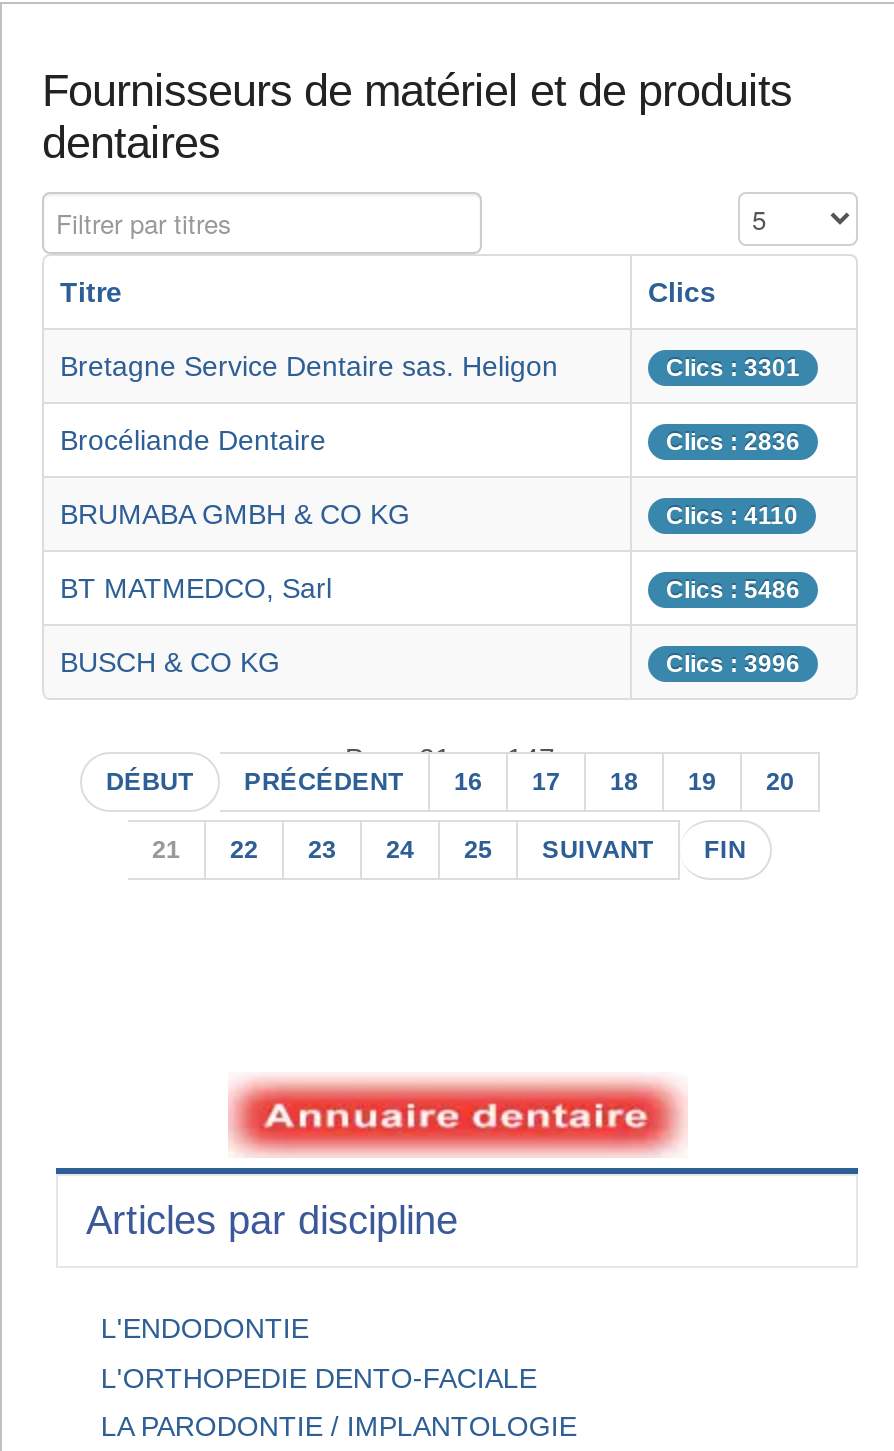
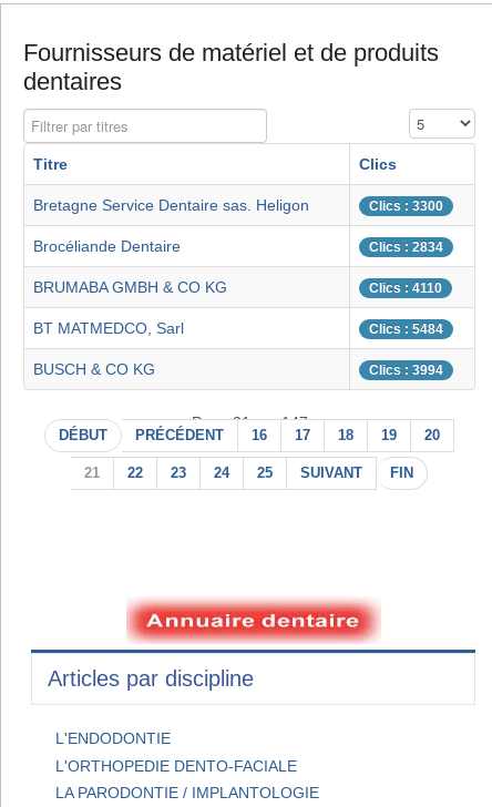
- Clics : 3301
+ Clics : 3300

- Clics : 2836
+ Clics : 2834

- Clics : 5486
+ Clics : 5484

- Clics : 3996
+ Clics : 3994
